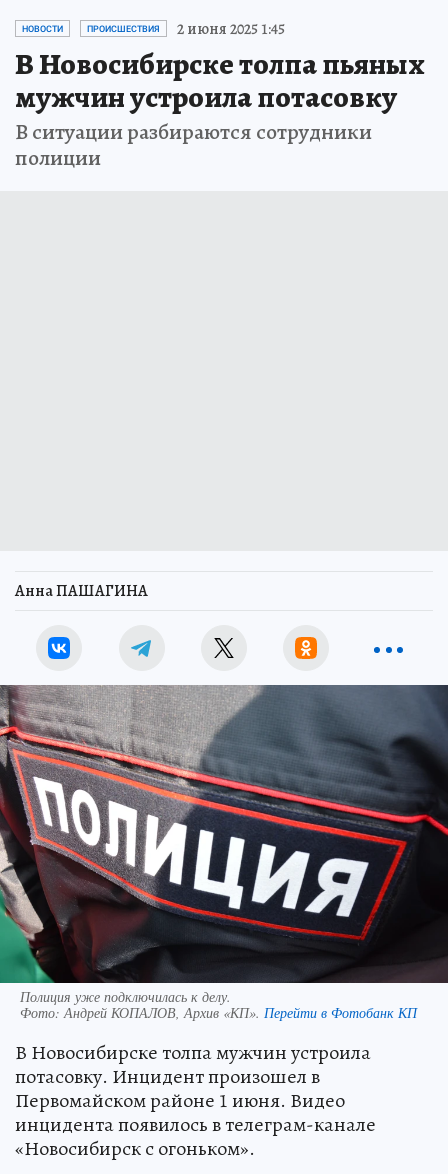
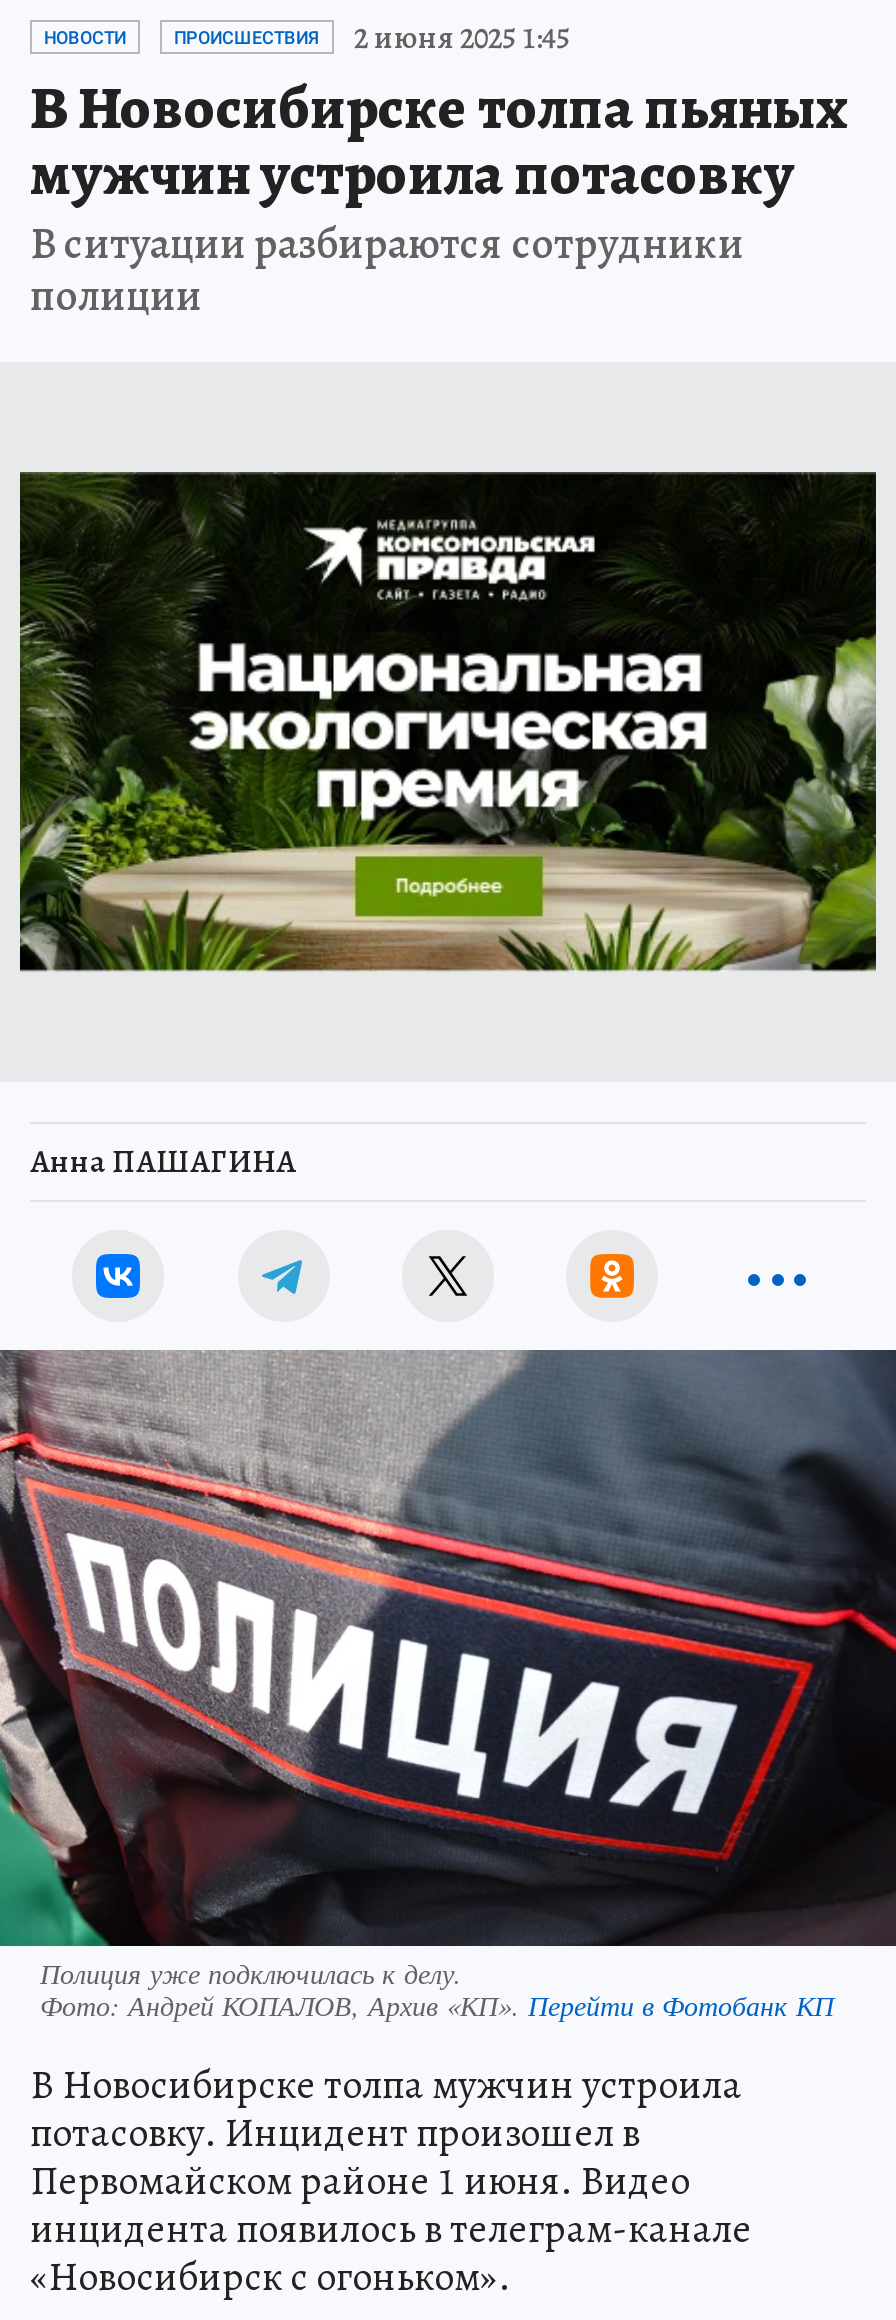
+ [image]
